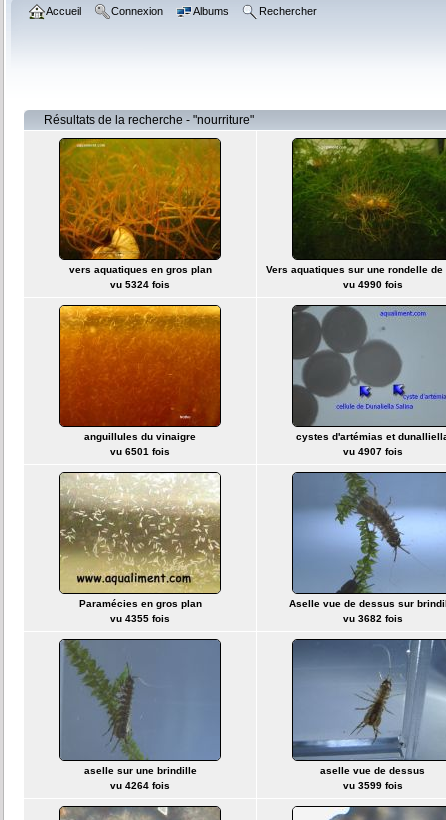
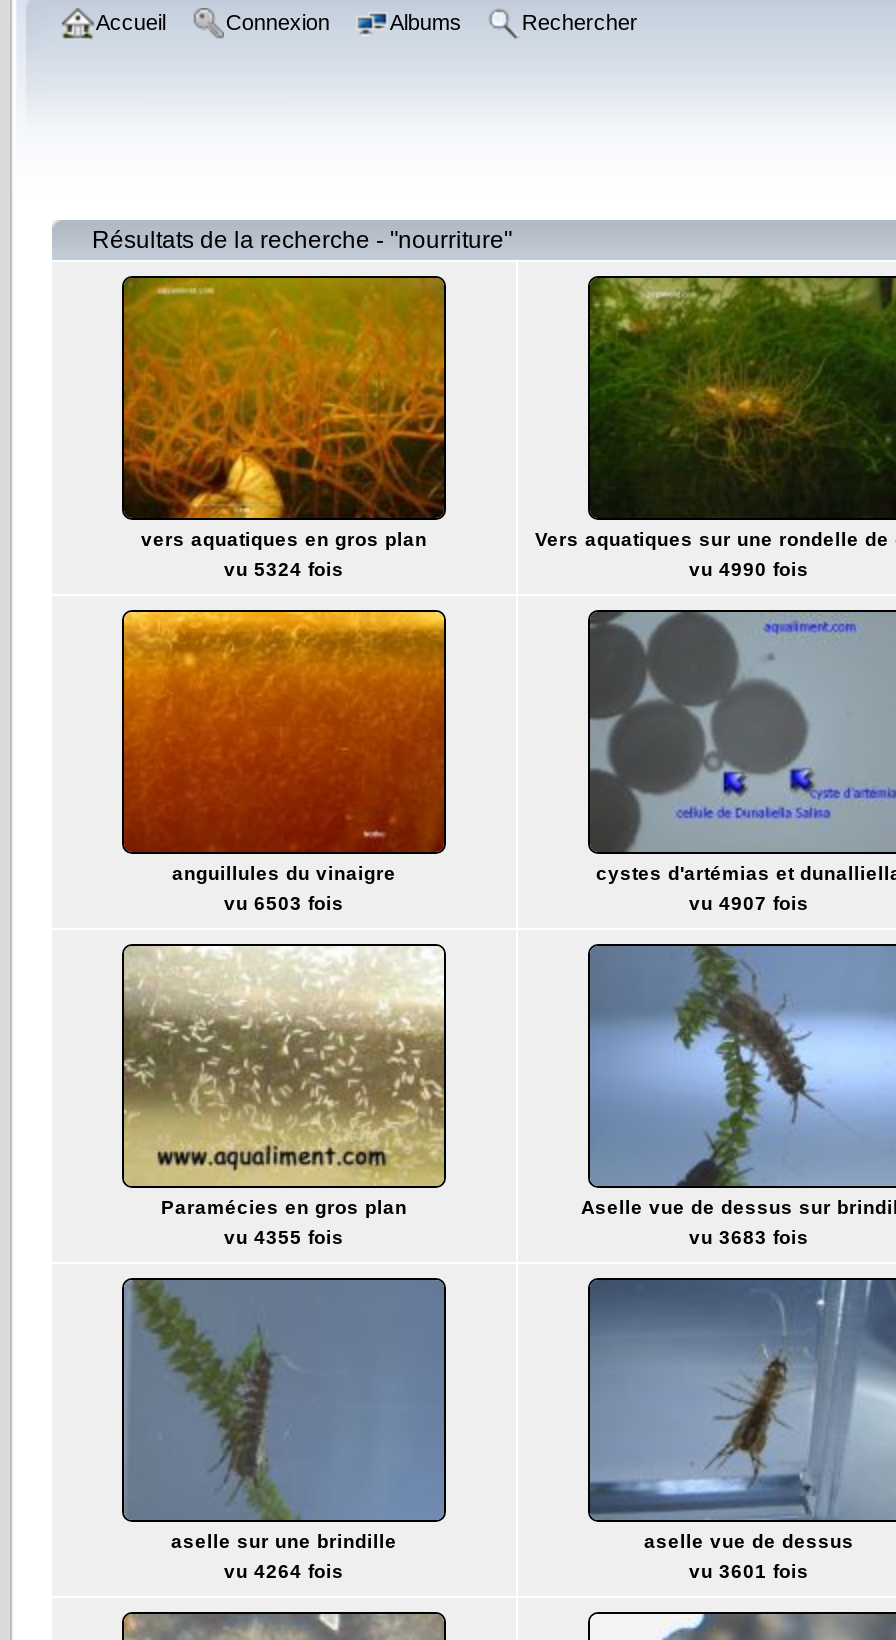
- vu 6501 fois
+ vu 6503 fois

- vu 3682 fois
+ vu 3683 fois

- vu 3599 fois
+ vu 3601 fois
